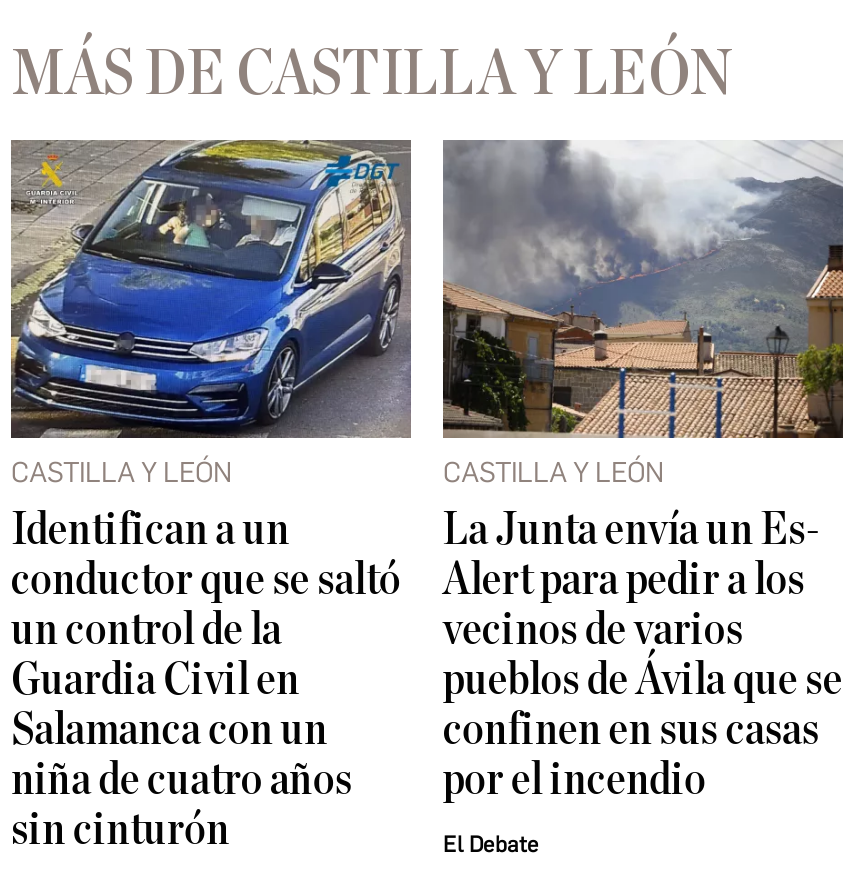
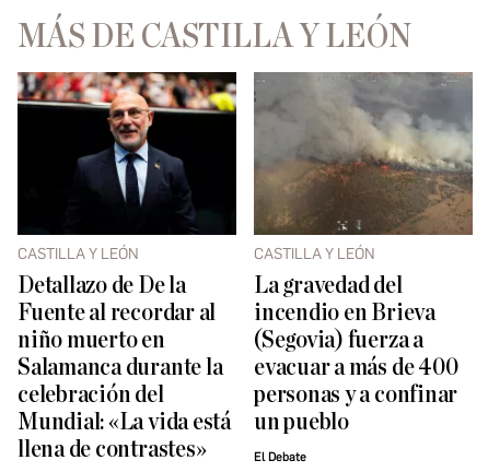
- [image]
- Identifican a un
- conductor que se saltó
- un control de la
- Guardia Civil en
- Salamanca con un
- niña de cuatro años
- sin cinturón
+ [image]
+ Detallazo de De la
+ Fuente al recordar al
+ niño muerto en
+ Salamanca durante la
+ celebración del
+ Mundial: «La vida está
+ llena de contrastes»

- [image]
- La Junta envía un Es-
- Alert para pedir a los
- vecinos de varios
- pueblos de Ávila que se
- confinen en sus casas
- por el incendio
+ [image]
+ La gravedad del
+ incendio en Brieva
+ (Segovia) fuerza a
+ evacuar a más de 400
+ personas y a confinar
+ un pueblo
